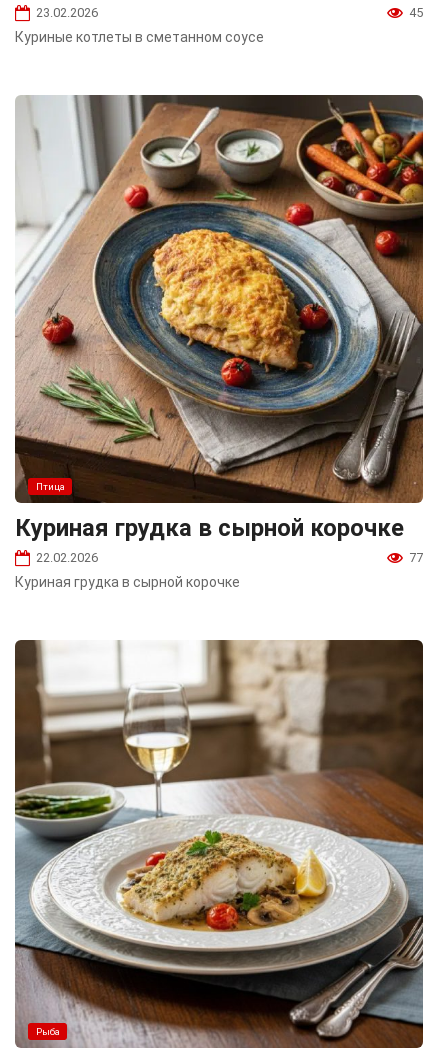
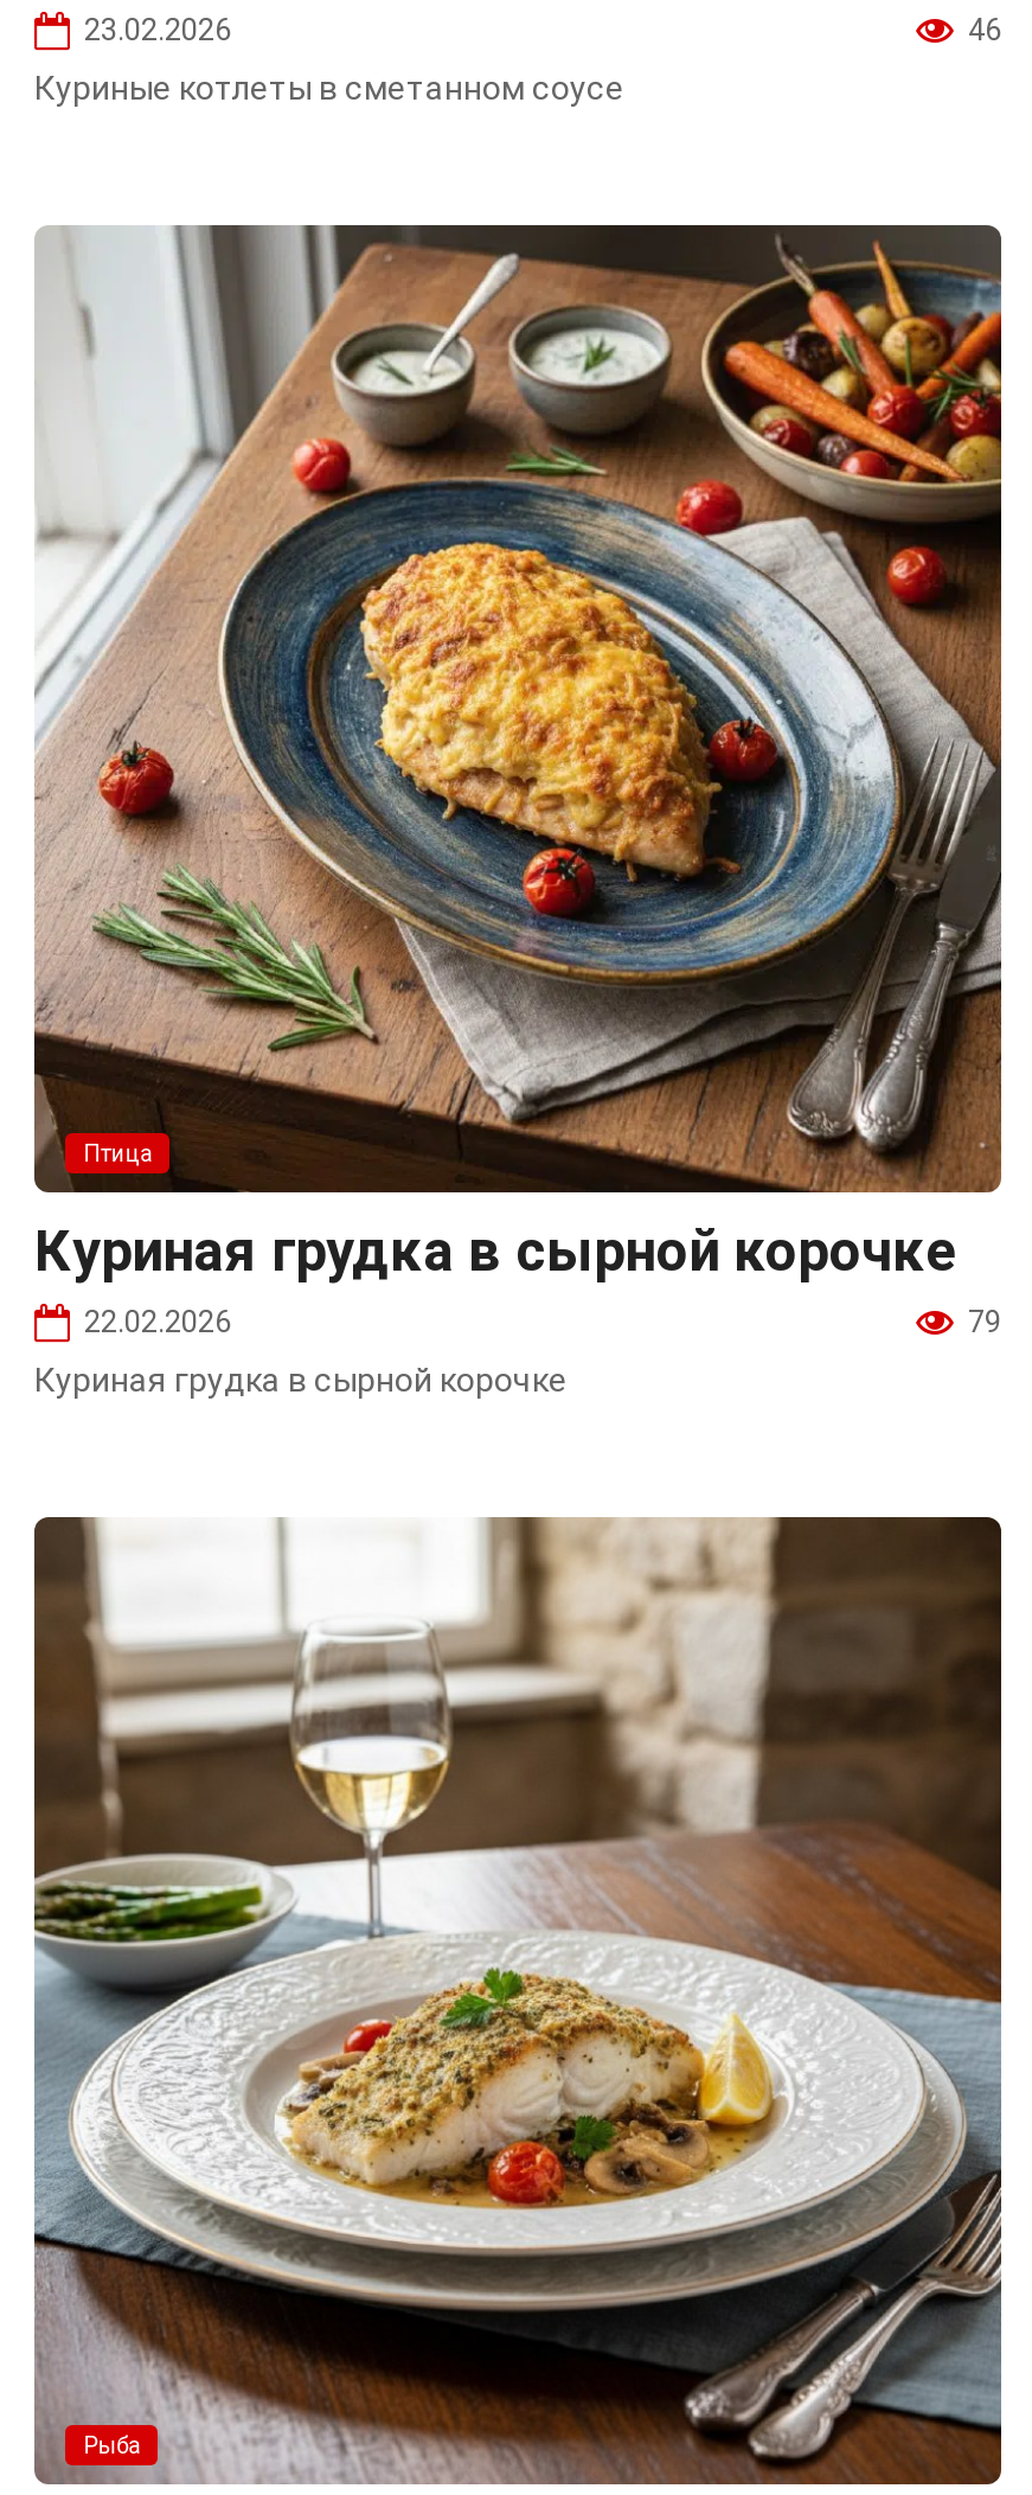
- 45
+ 46

- 77
+ 79
